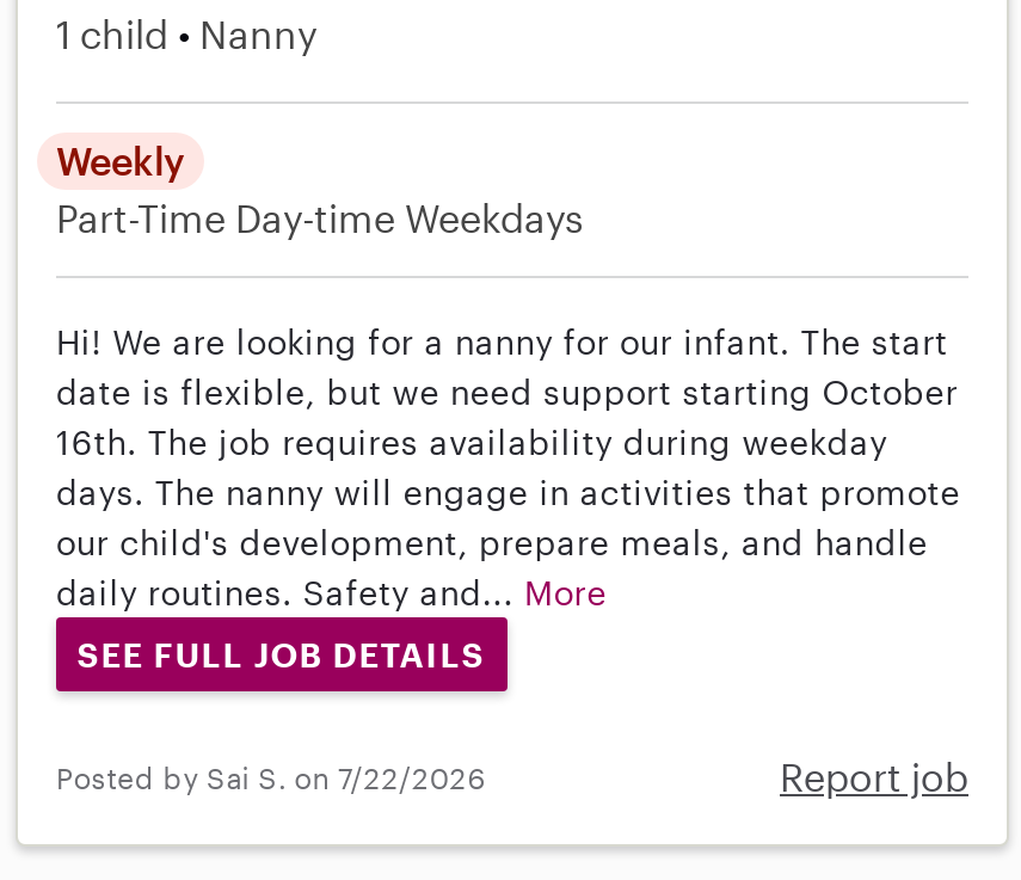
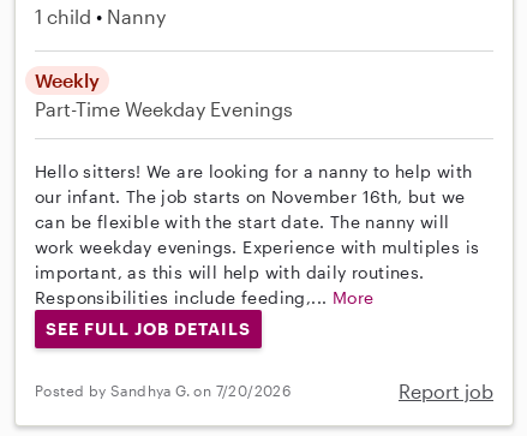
- Part-Time Day-time Weekdays
+ Part-Time Weekday Evenings

- Hi! We are looking for a nanny for our infant. The start
- date is flexible, but we need support starting October
- 16th. The job requires availability during weekday
- days. The nanny will engage in activities that promote
- our child's development, prepare meals, and handle
- daily routines. Safety and... More
+ Hello sitters! We are looking for a nanny to help with
+ our infant. The job starts on November 16th, but we
+ can be flexible with the start date. The nanny will
+ work weekday evenings. Experience with multiples is
+ important, as this will help with daily routines.
+ Responsibilities include feeding,... More

- Posted by Sai S. on 7/22/2026
+ Posted by Sandhya G. on 7/20/2026
